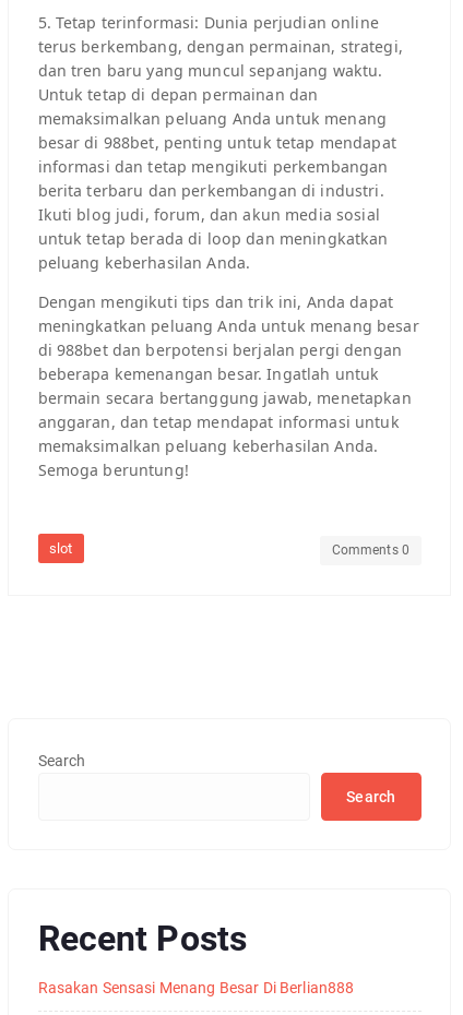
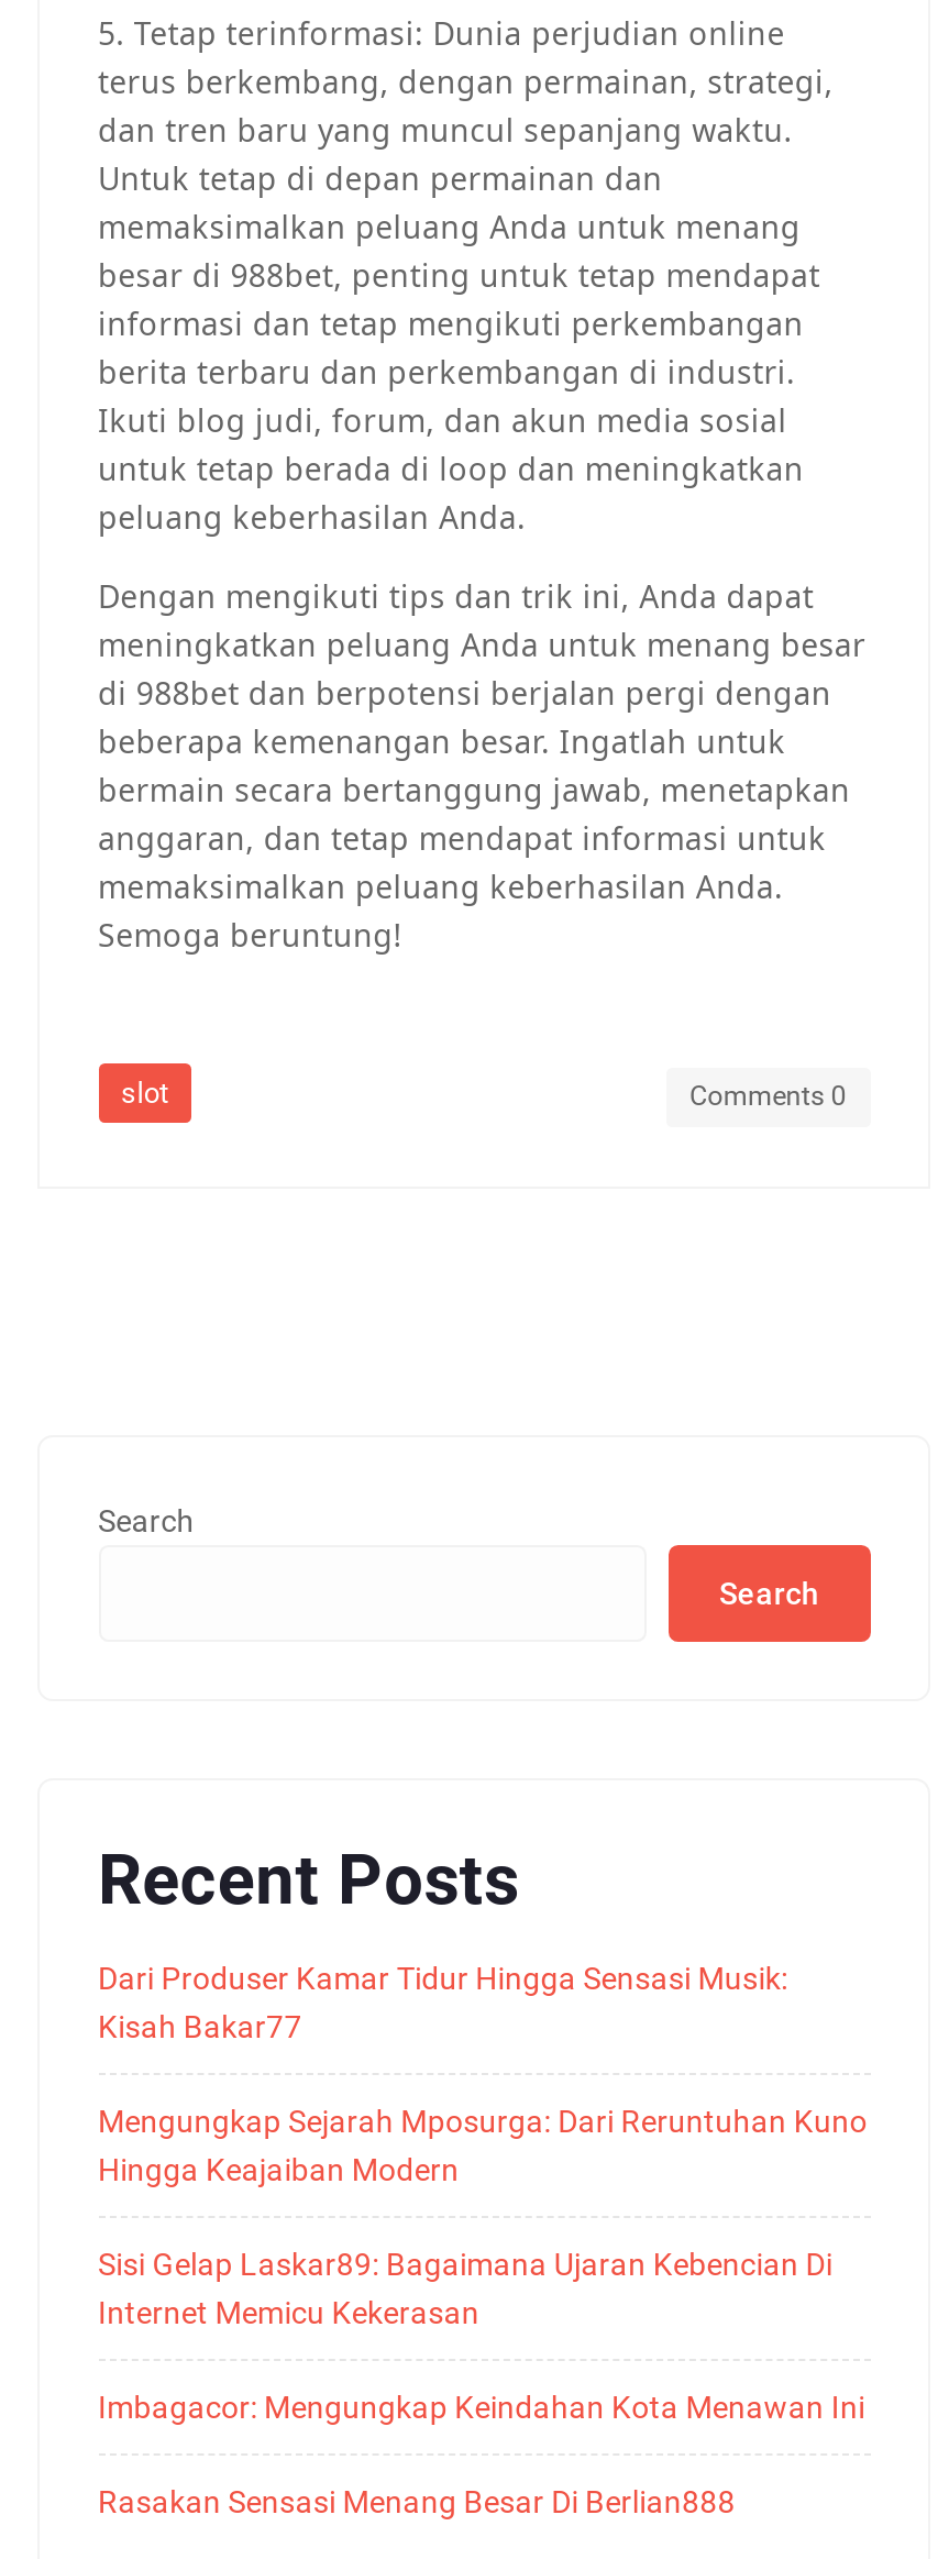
+ Dari Produser Kamar Tidur Hingga Sensasi Musik:
+ Kisah Bakar77
+ Mengungkap Sejarah Mposurga: Dari Reruntuhan Kuno
+ Hingga Keajaiban Modern
+ Sisi Gelap Laskar89: Bagaimana Ujaran Kebencian Di
+ Internet Memicu Kekerasan
+ Imbagacor: Mengungkap Keindahan Kota Menawan Ini
